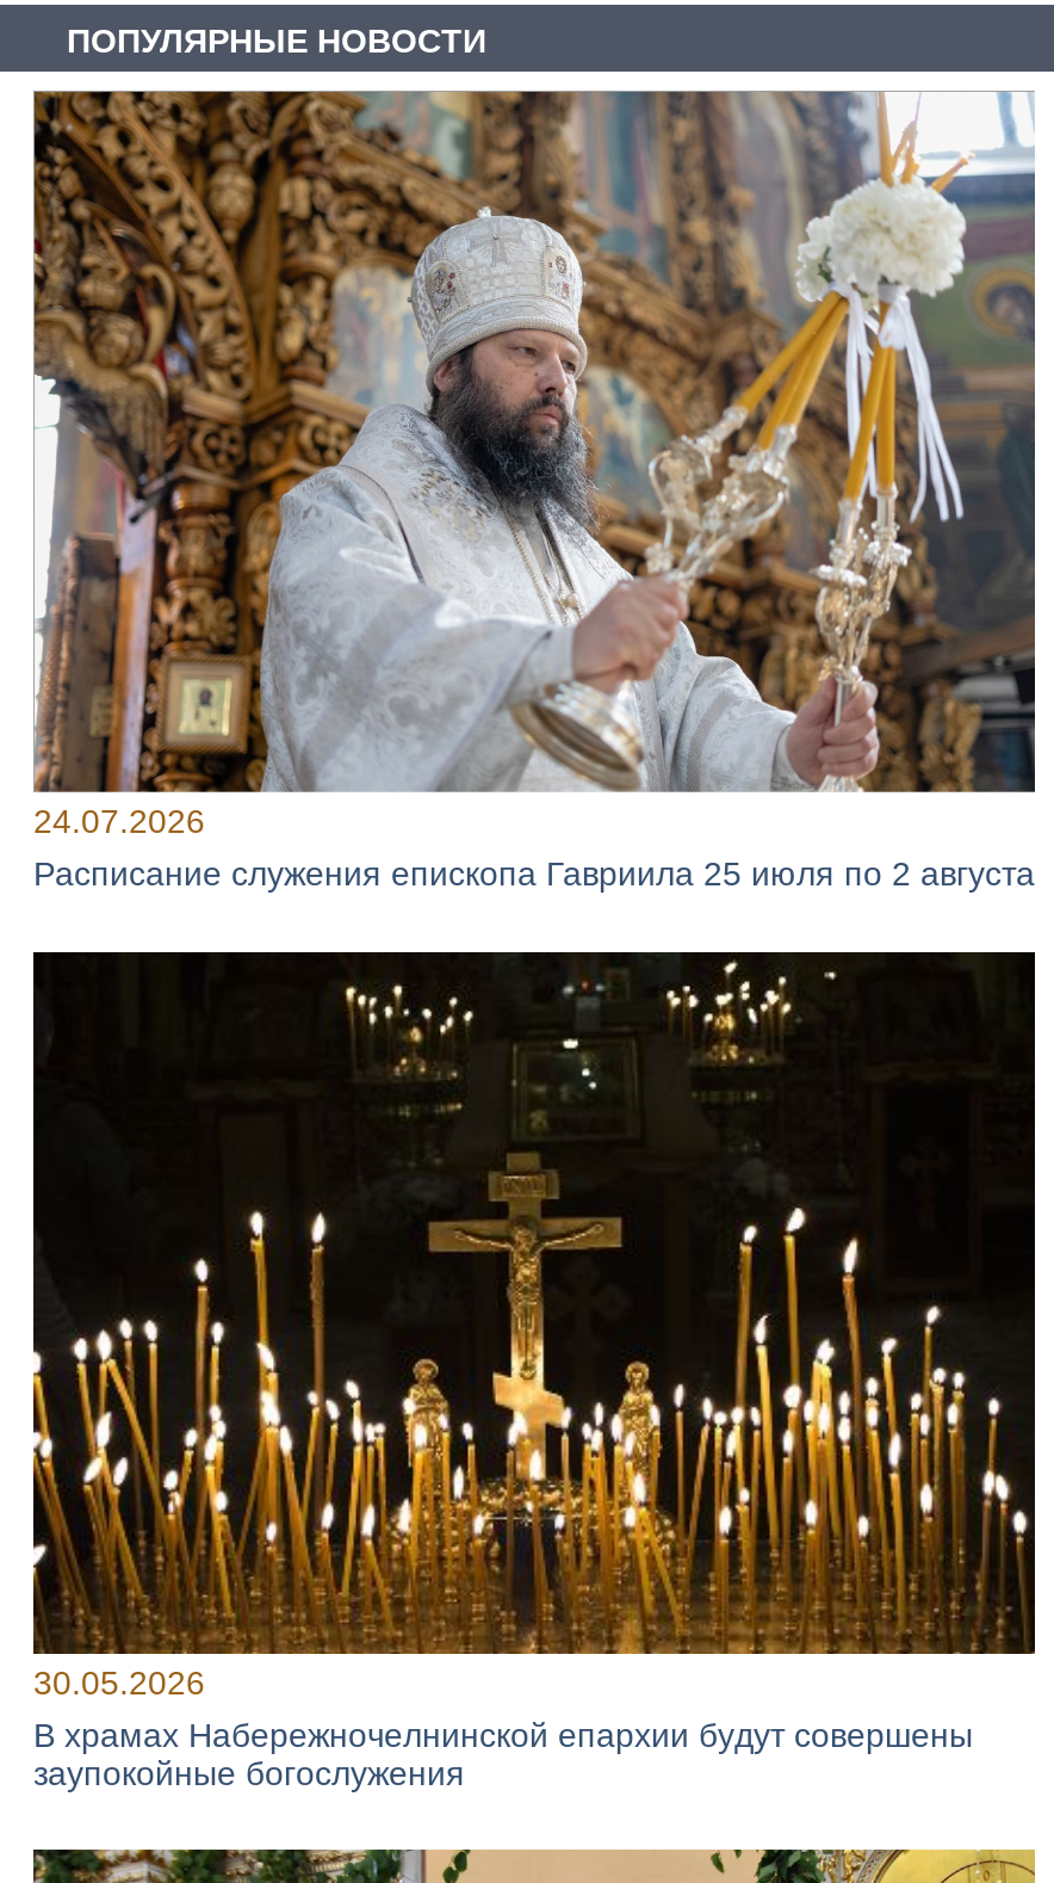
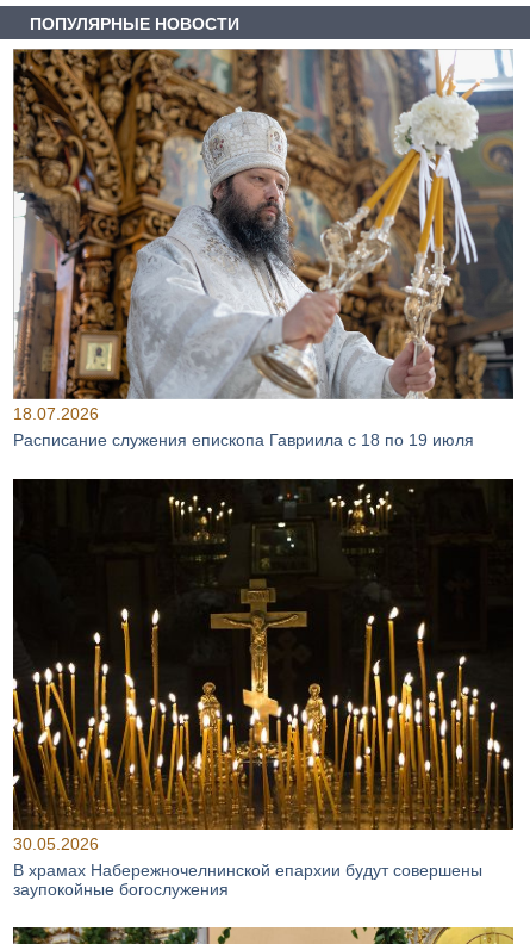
- 24.07.2026
+ 18.07.2026

- Расписание служения епископа Гавриила 25 июля по 2 августа
+ Расписание служения епископа Гавриила с 18 по 19 июля
